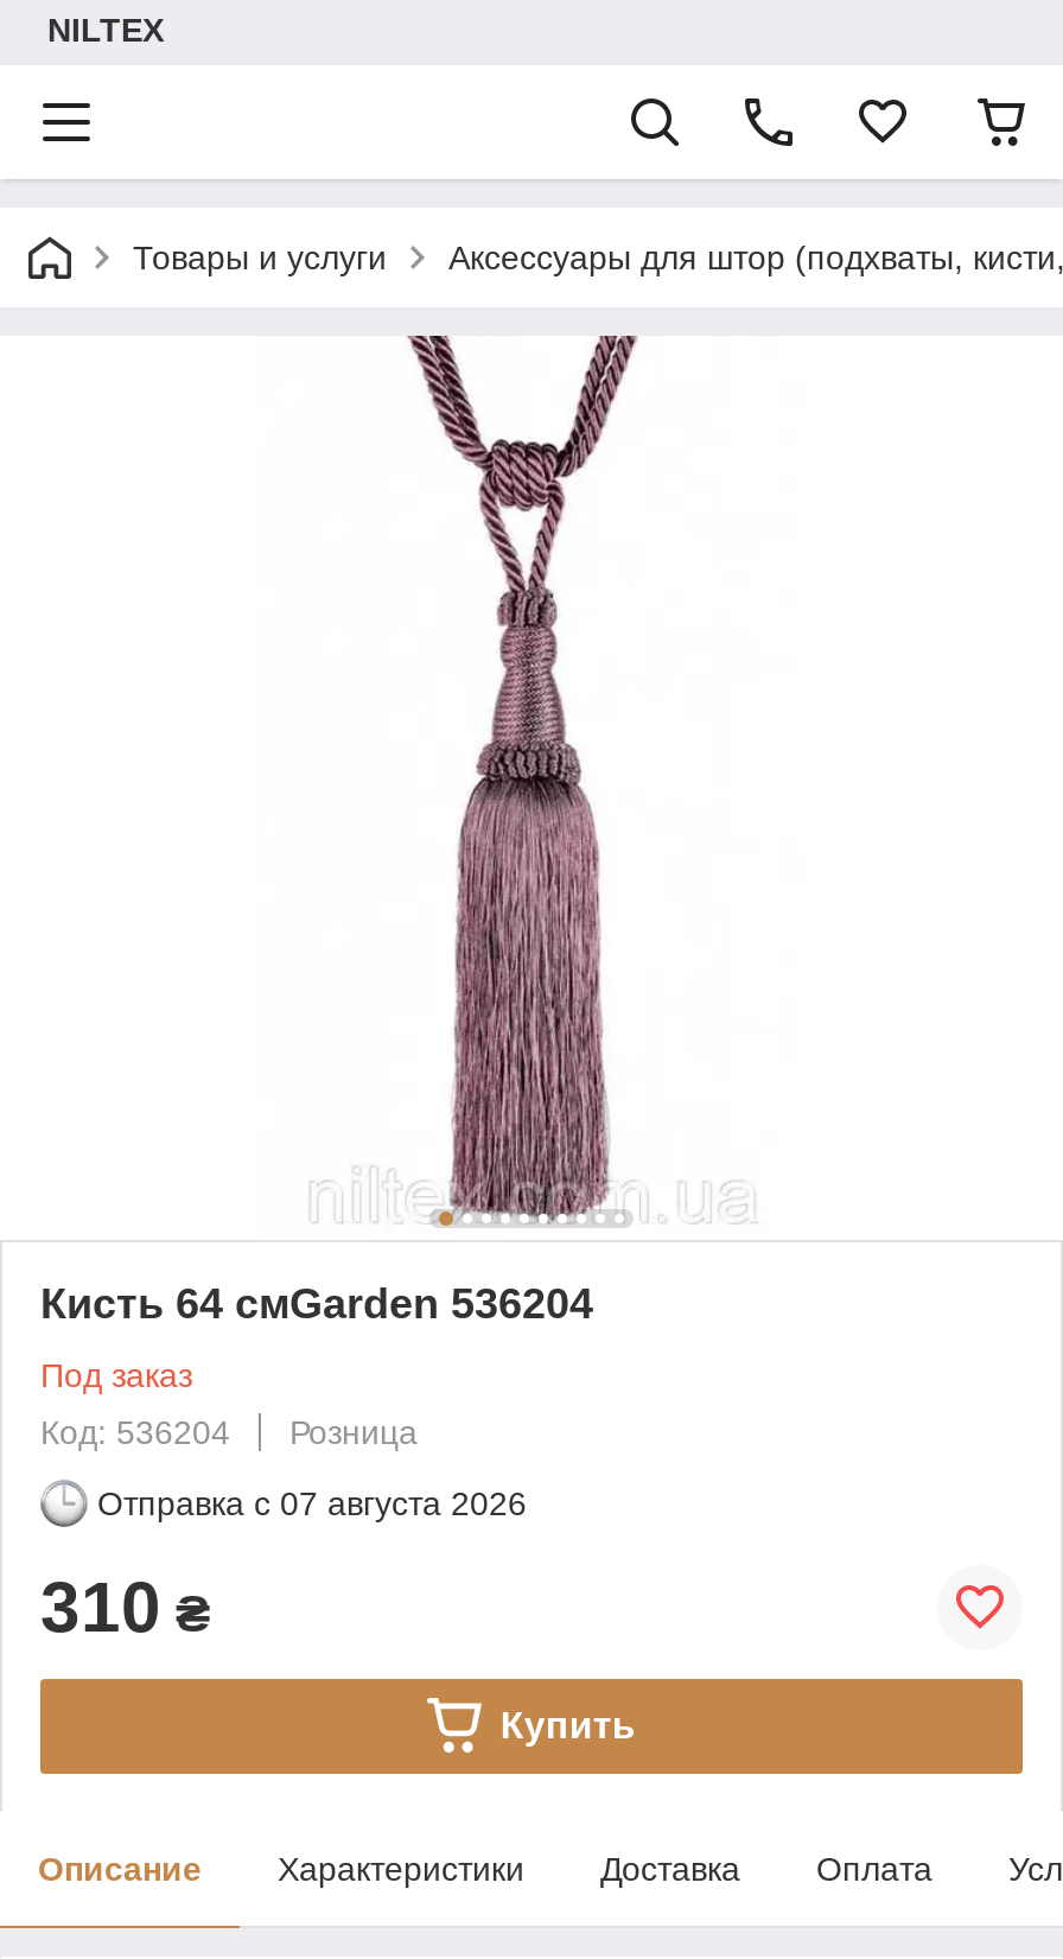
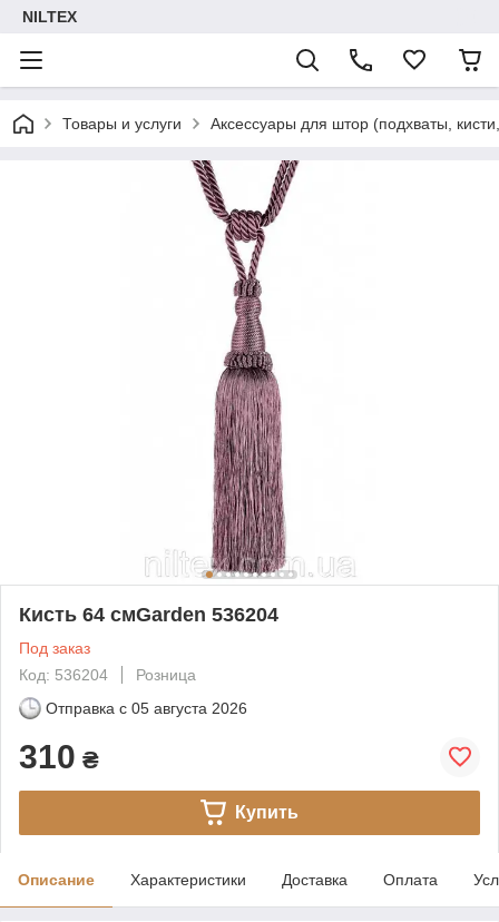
- Отправка с 07 августа 2026
+ Отправка с 05 августа 2026
